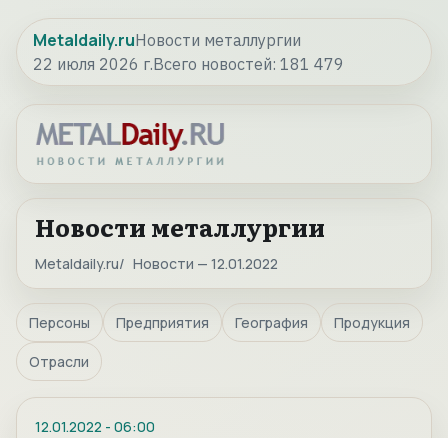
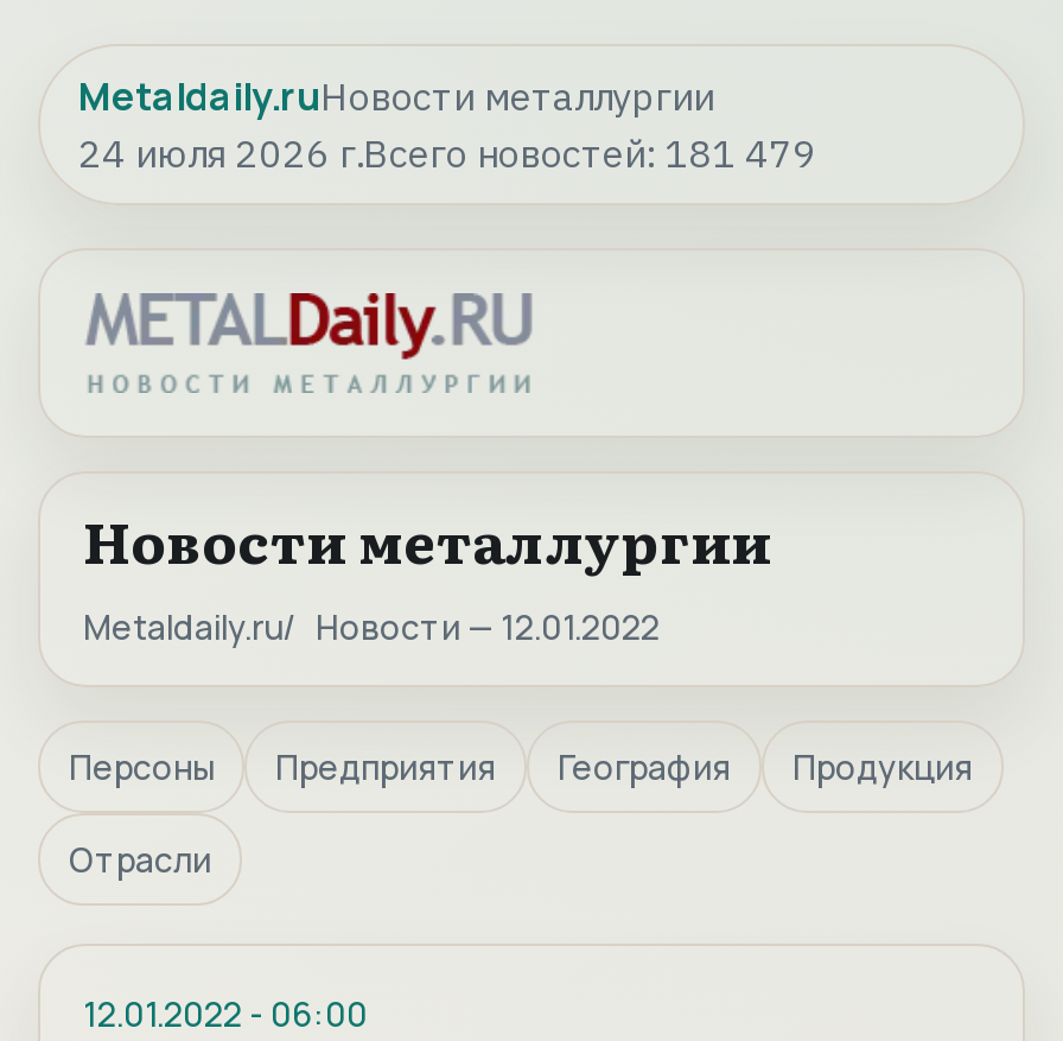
- 22 июля 2026 г.Всего новостей: 181 479
+ 24 июля 2026 г.Всего новостей: 181 479
